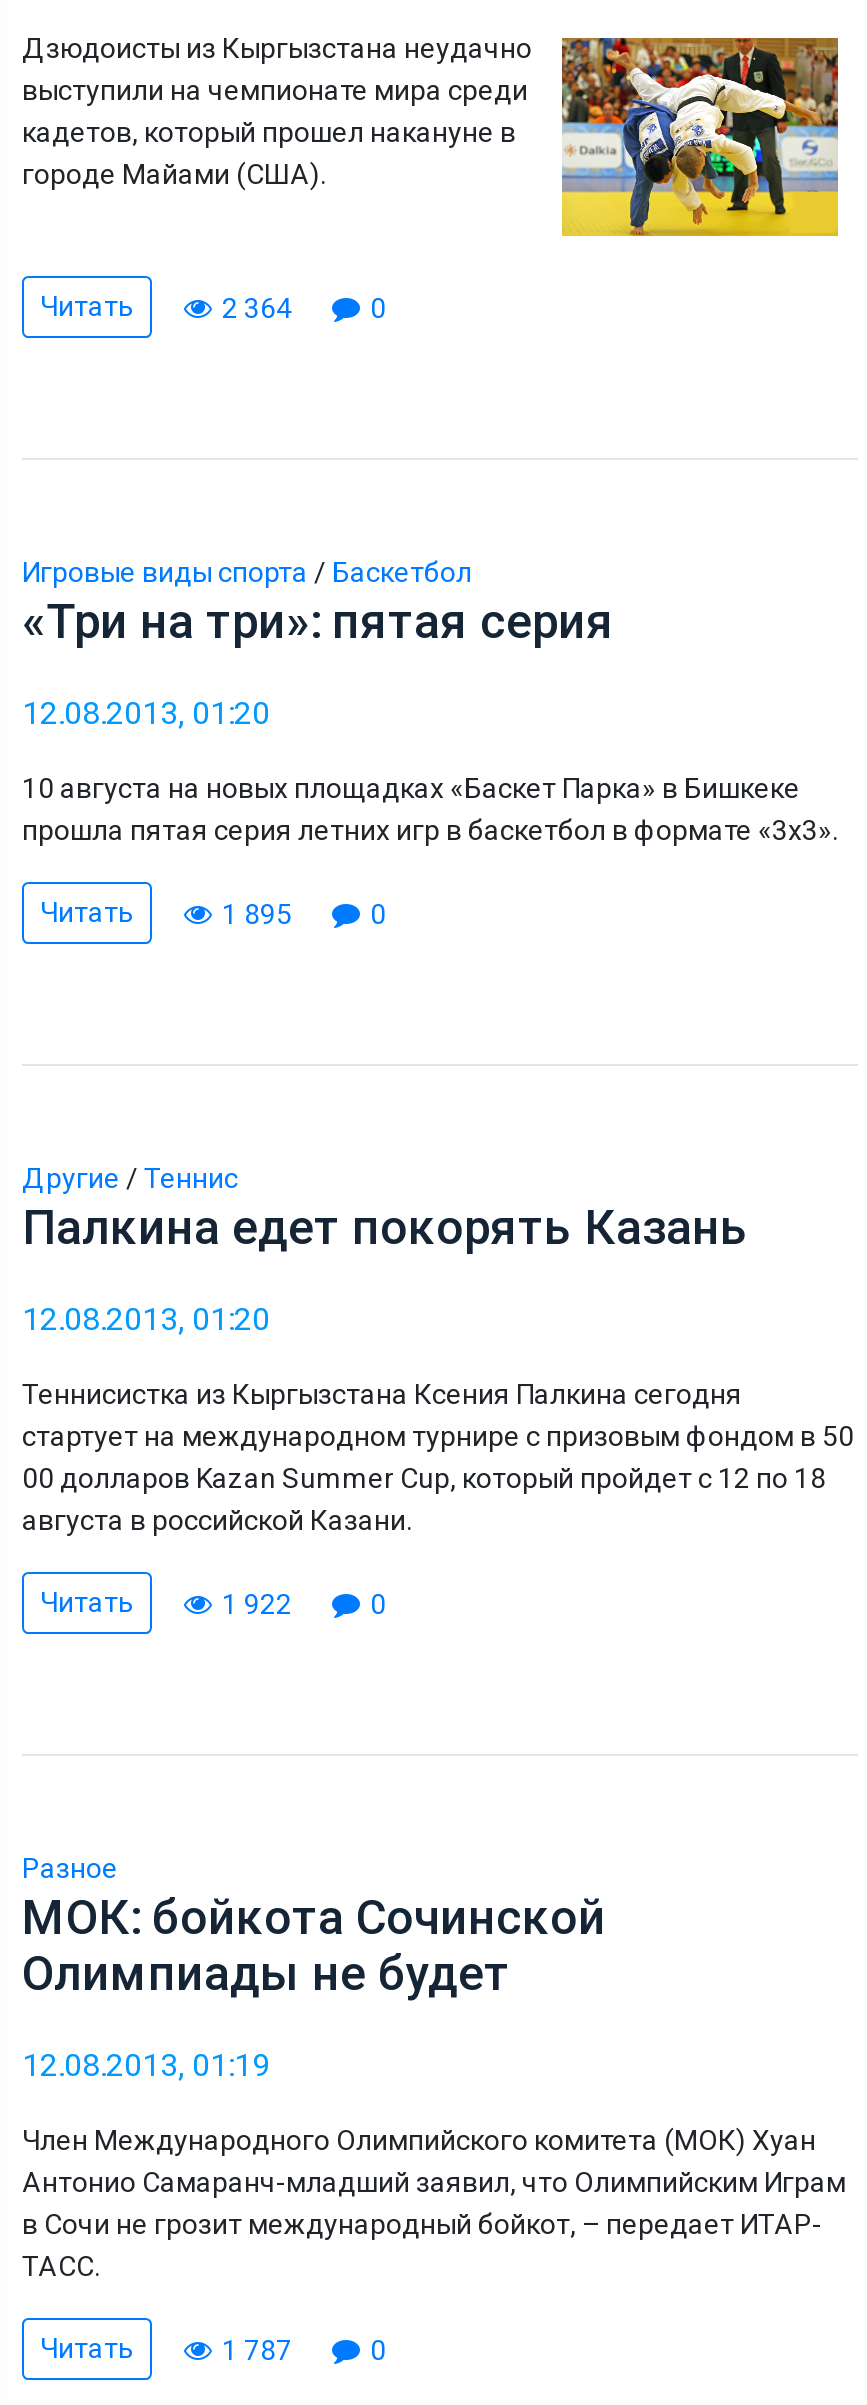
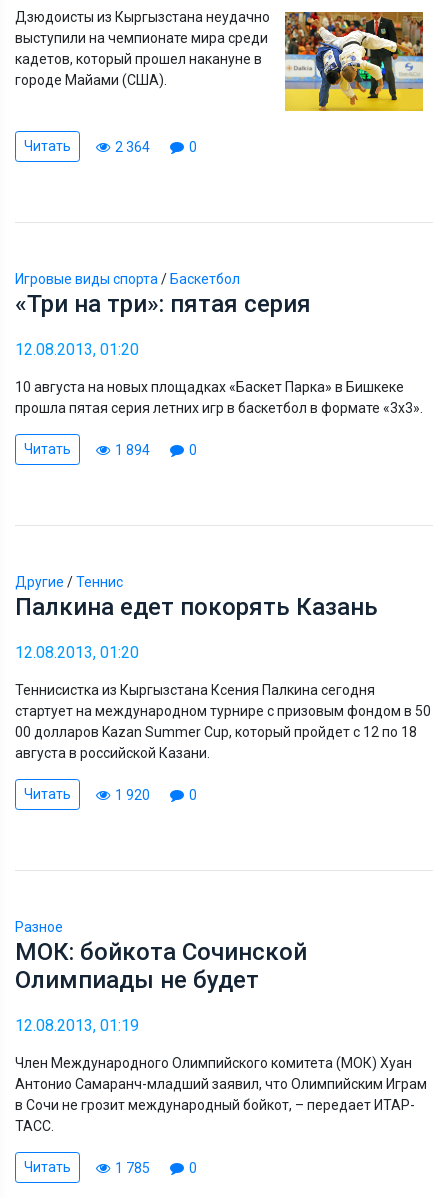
- 1 895
+ 1 894

- 1 922
+ 1 920

- 1 787
+ 1 785
